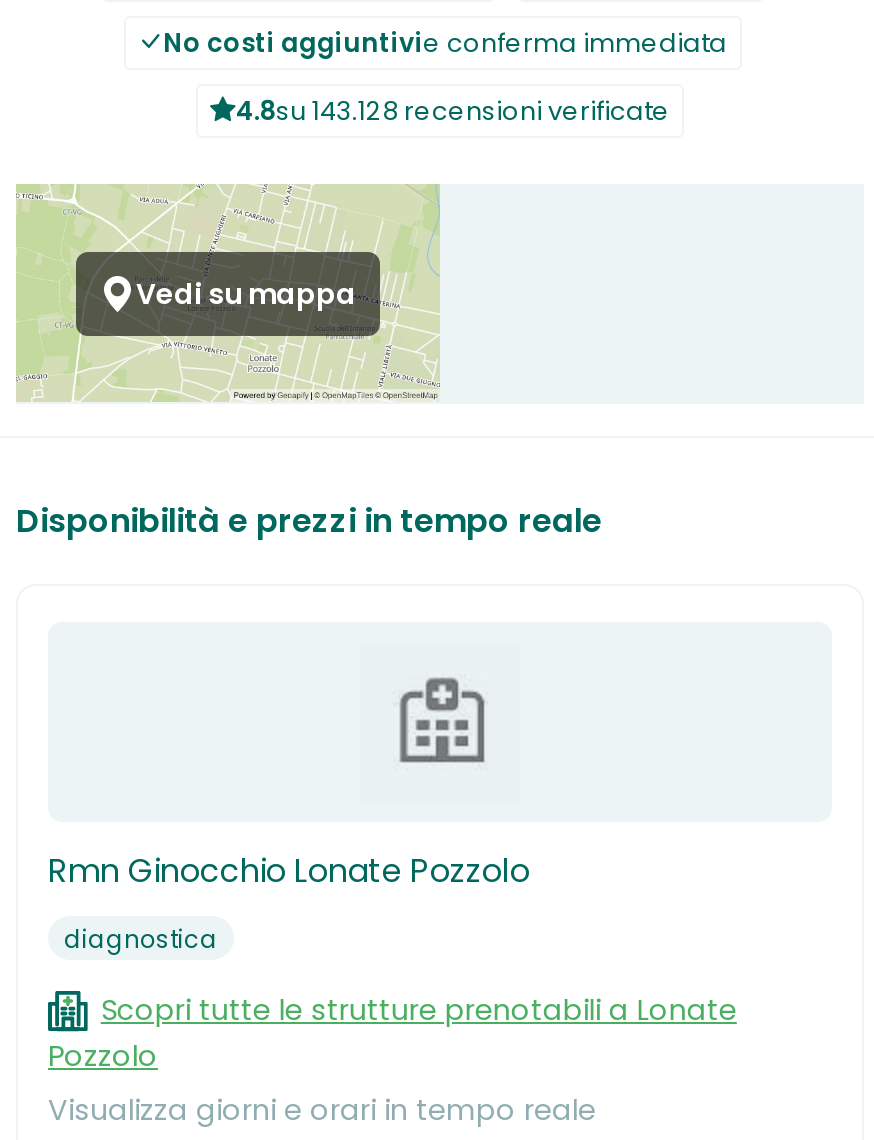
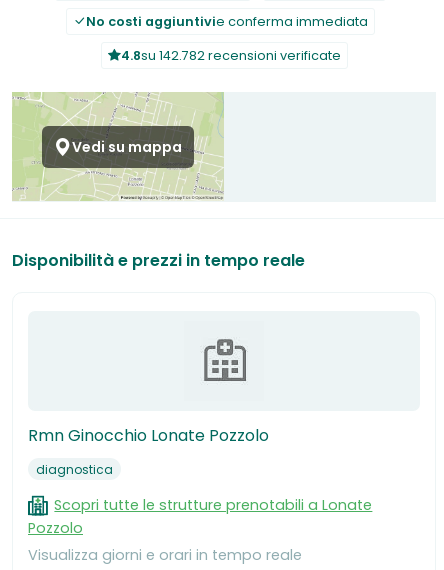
- 4.8su 143.128 recensioni verificate
+ 4.8su 142.782 recensioni verificate
